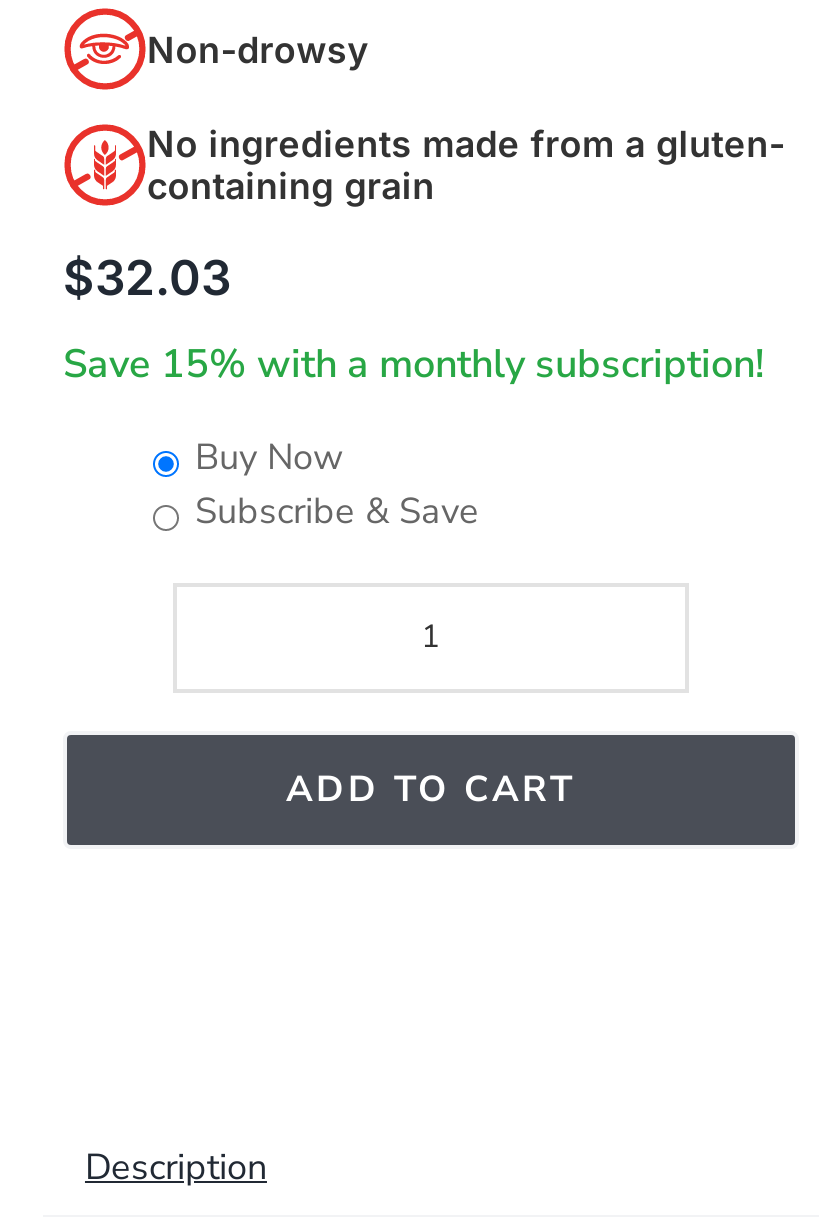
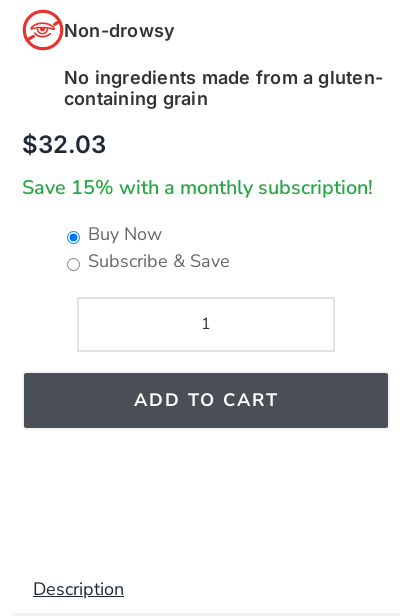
- [image]
